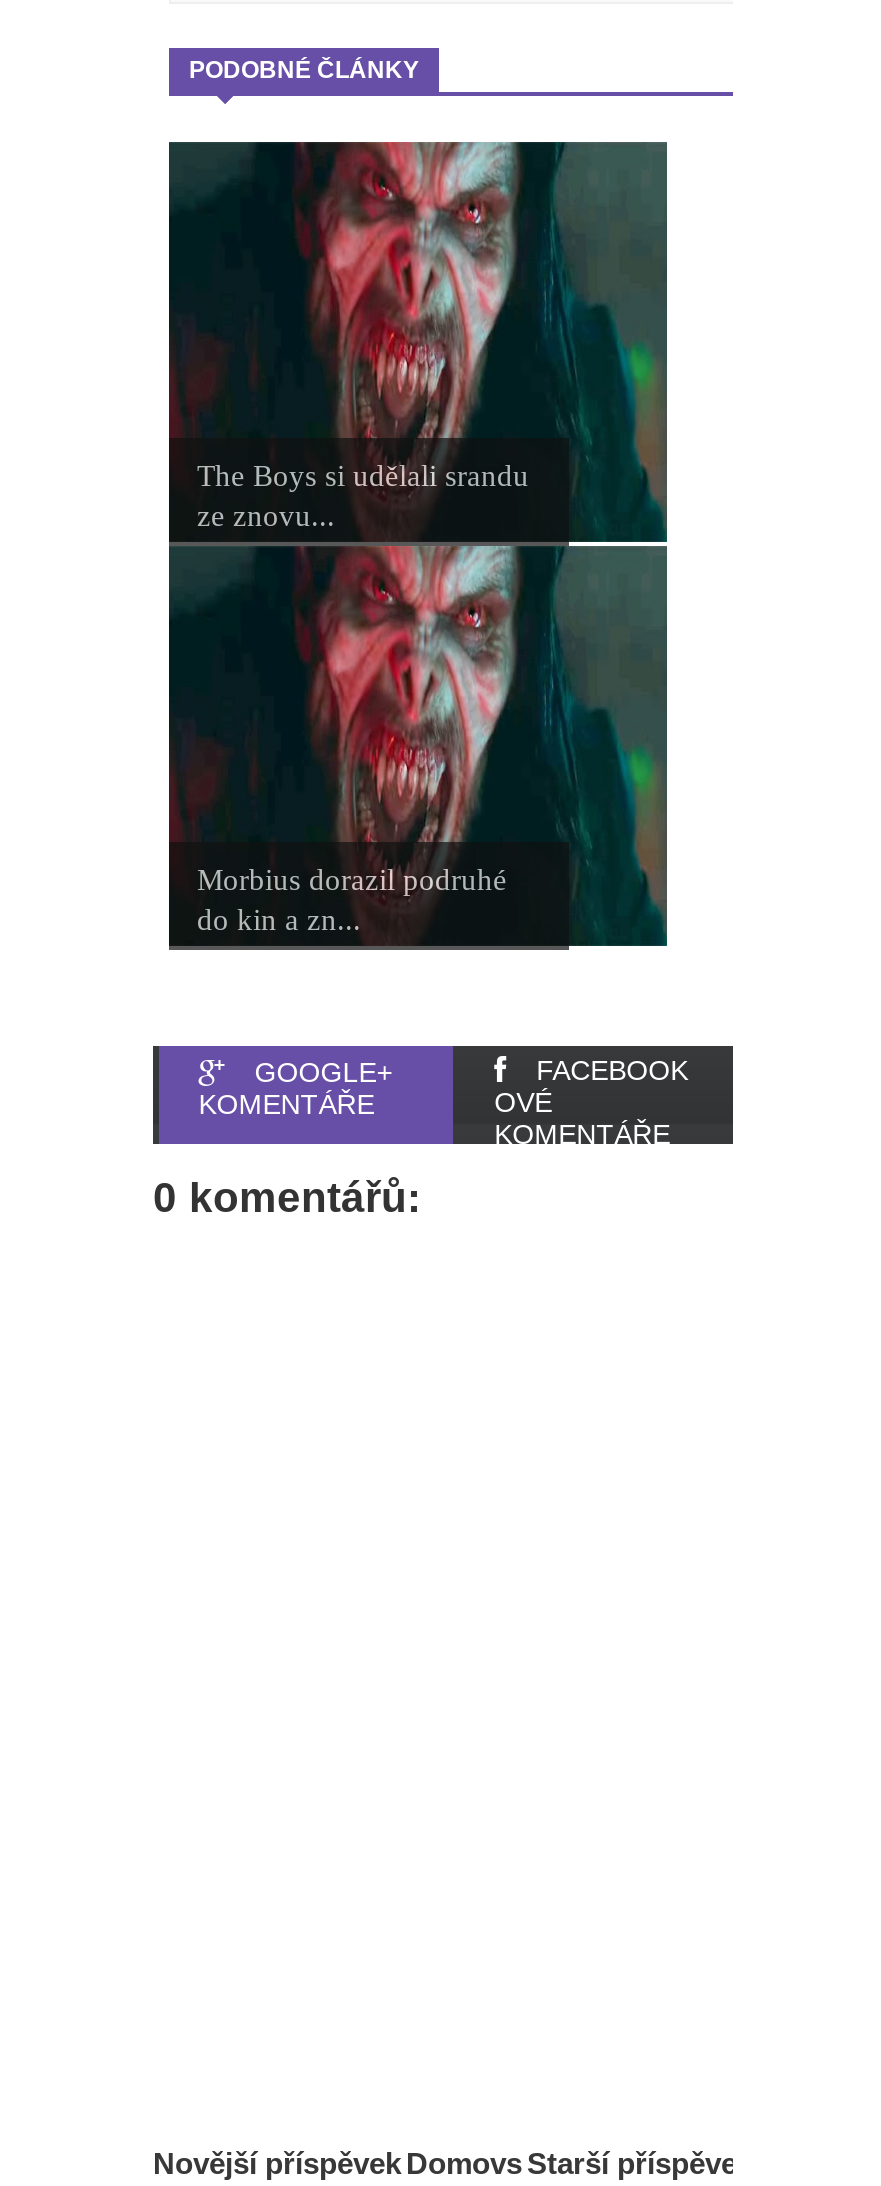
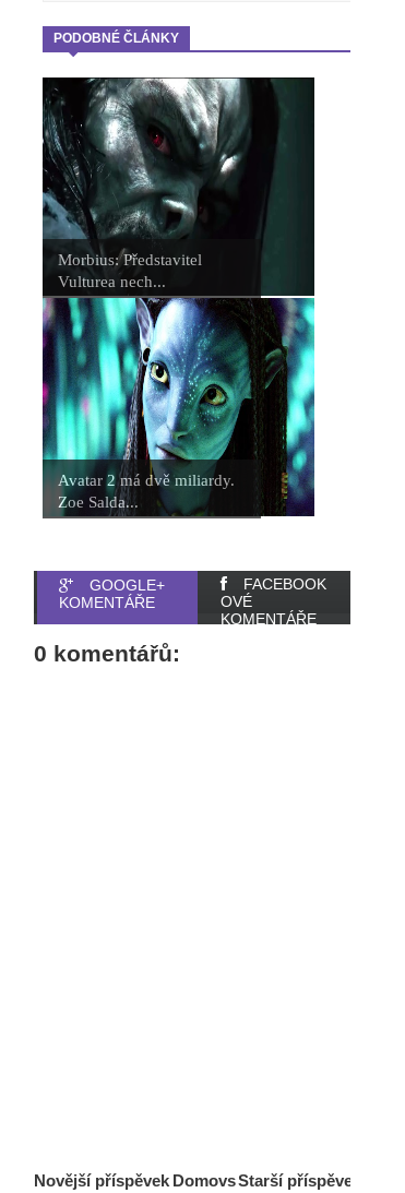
- [image]
- The Boys si udělali srandu
- ze znovu...
+ [image]
+ Morbius: Představitel
+ Vulturea nech...

- Morbius dorazil podruhé
- do kin a zn...
+ Avatar 2 má dvě miliardy.
+ Zoe Salda...
